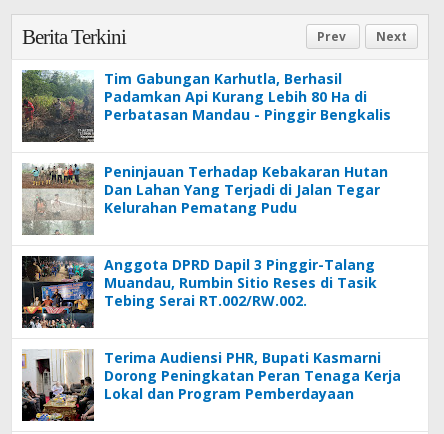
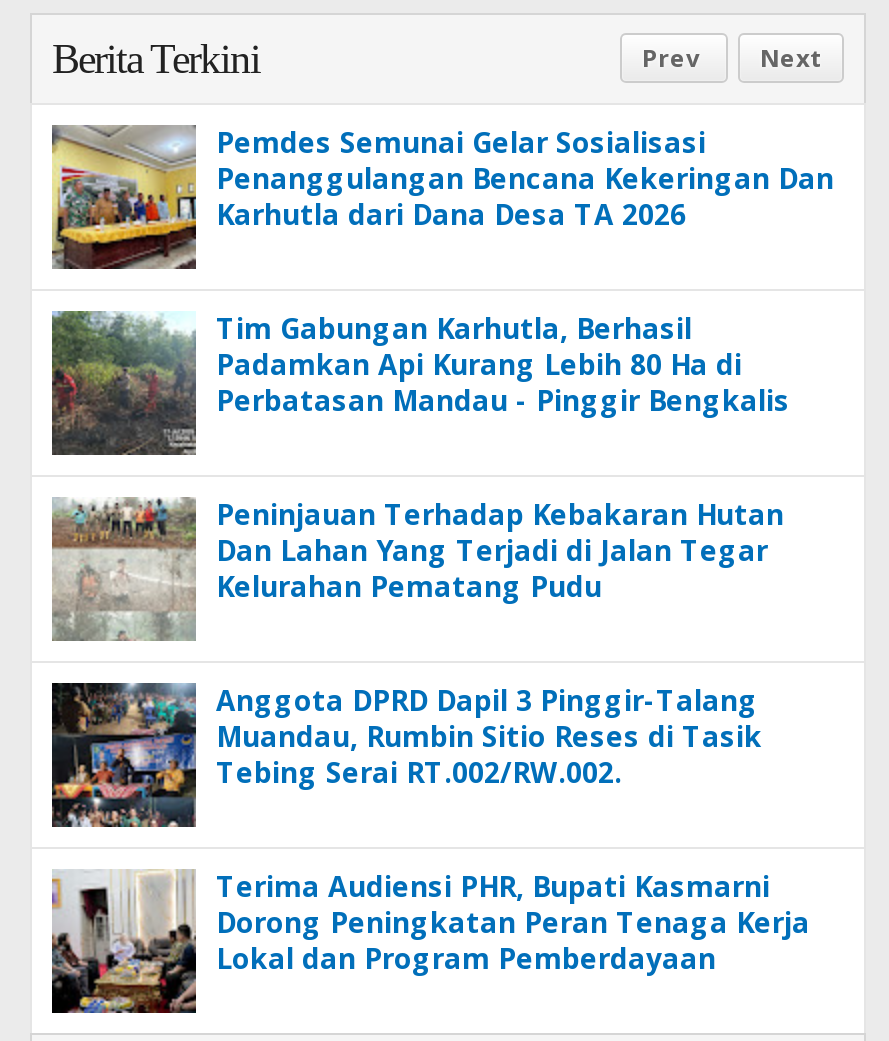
+ [image]
+ Pemdes Semunai Gelar Sosialisasi
+ Penanggulangan Bencana Kekeringan Dan
+ Karhutla dari Dana Desa TA 2026
